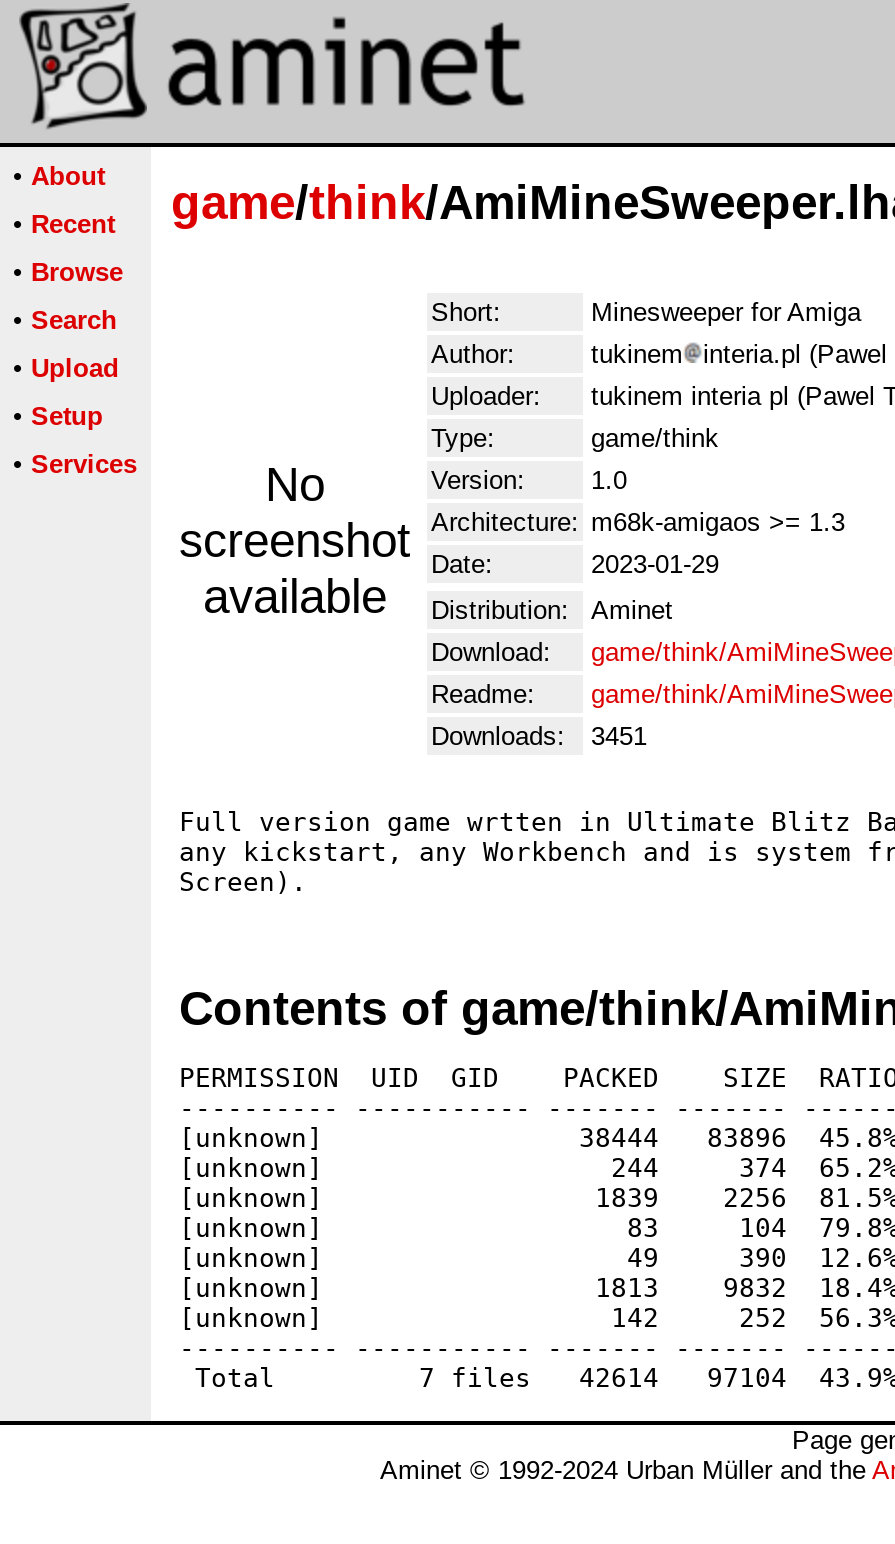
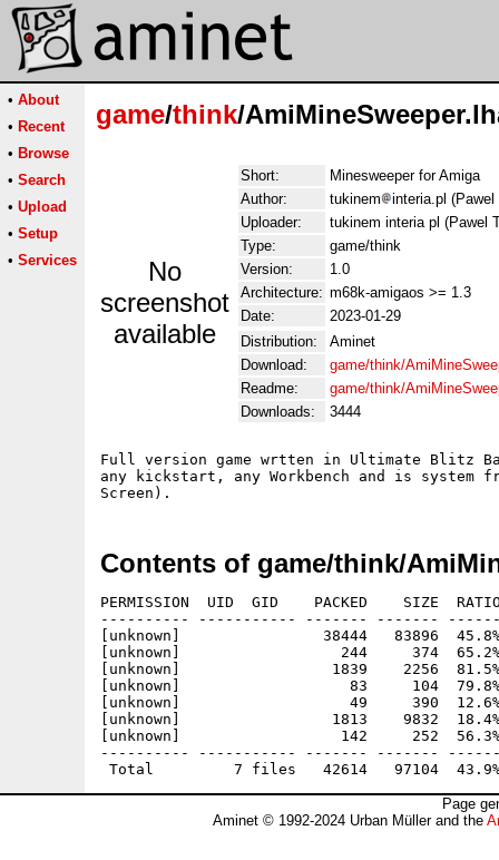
- Downloads: 3451
+ Downloads: 3444
